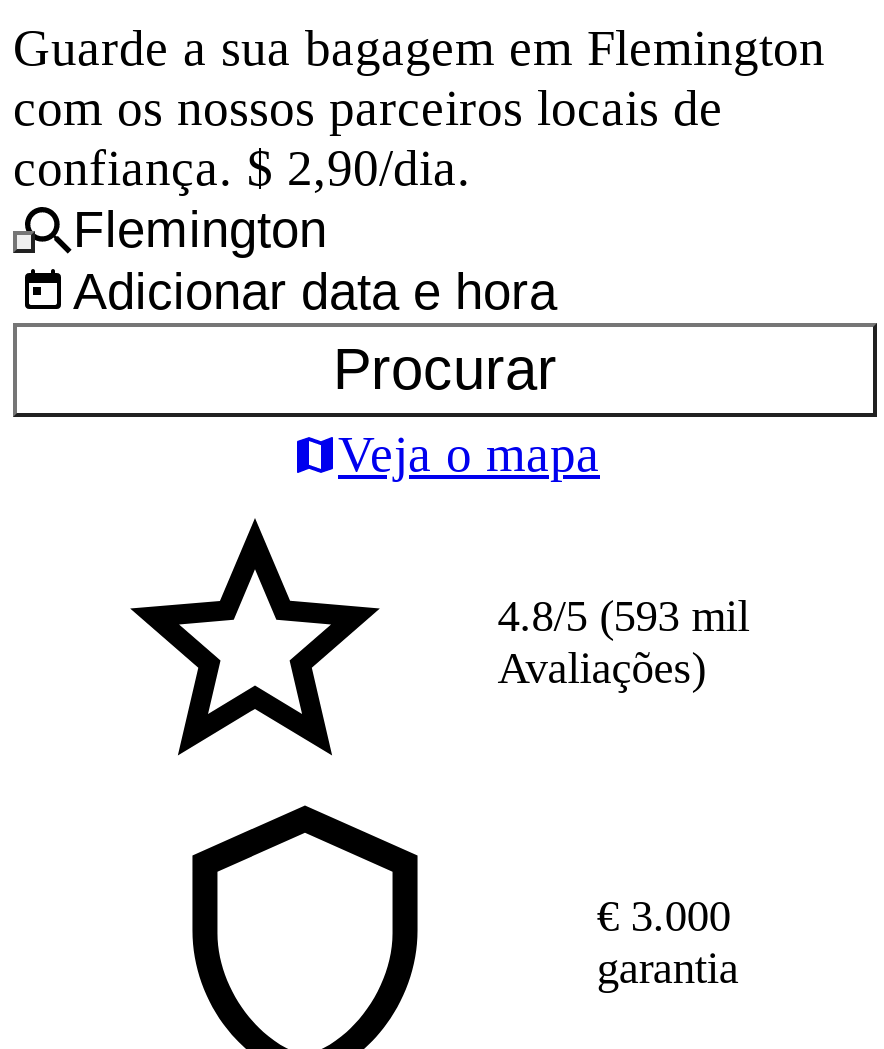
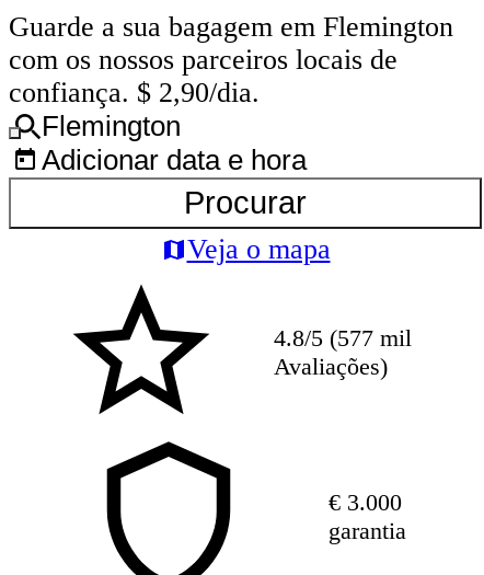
- 4.8/5 (593 mil
+ 4.8/5 (577 mil
